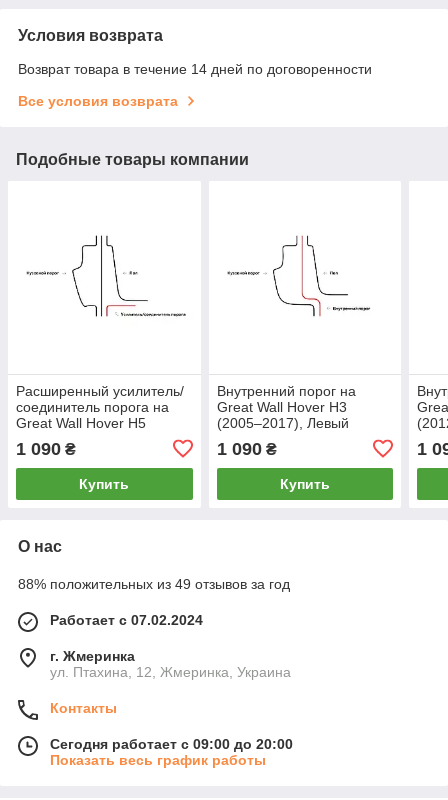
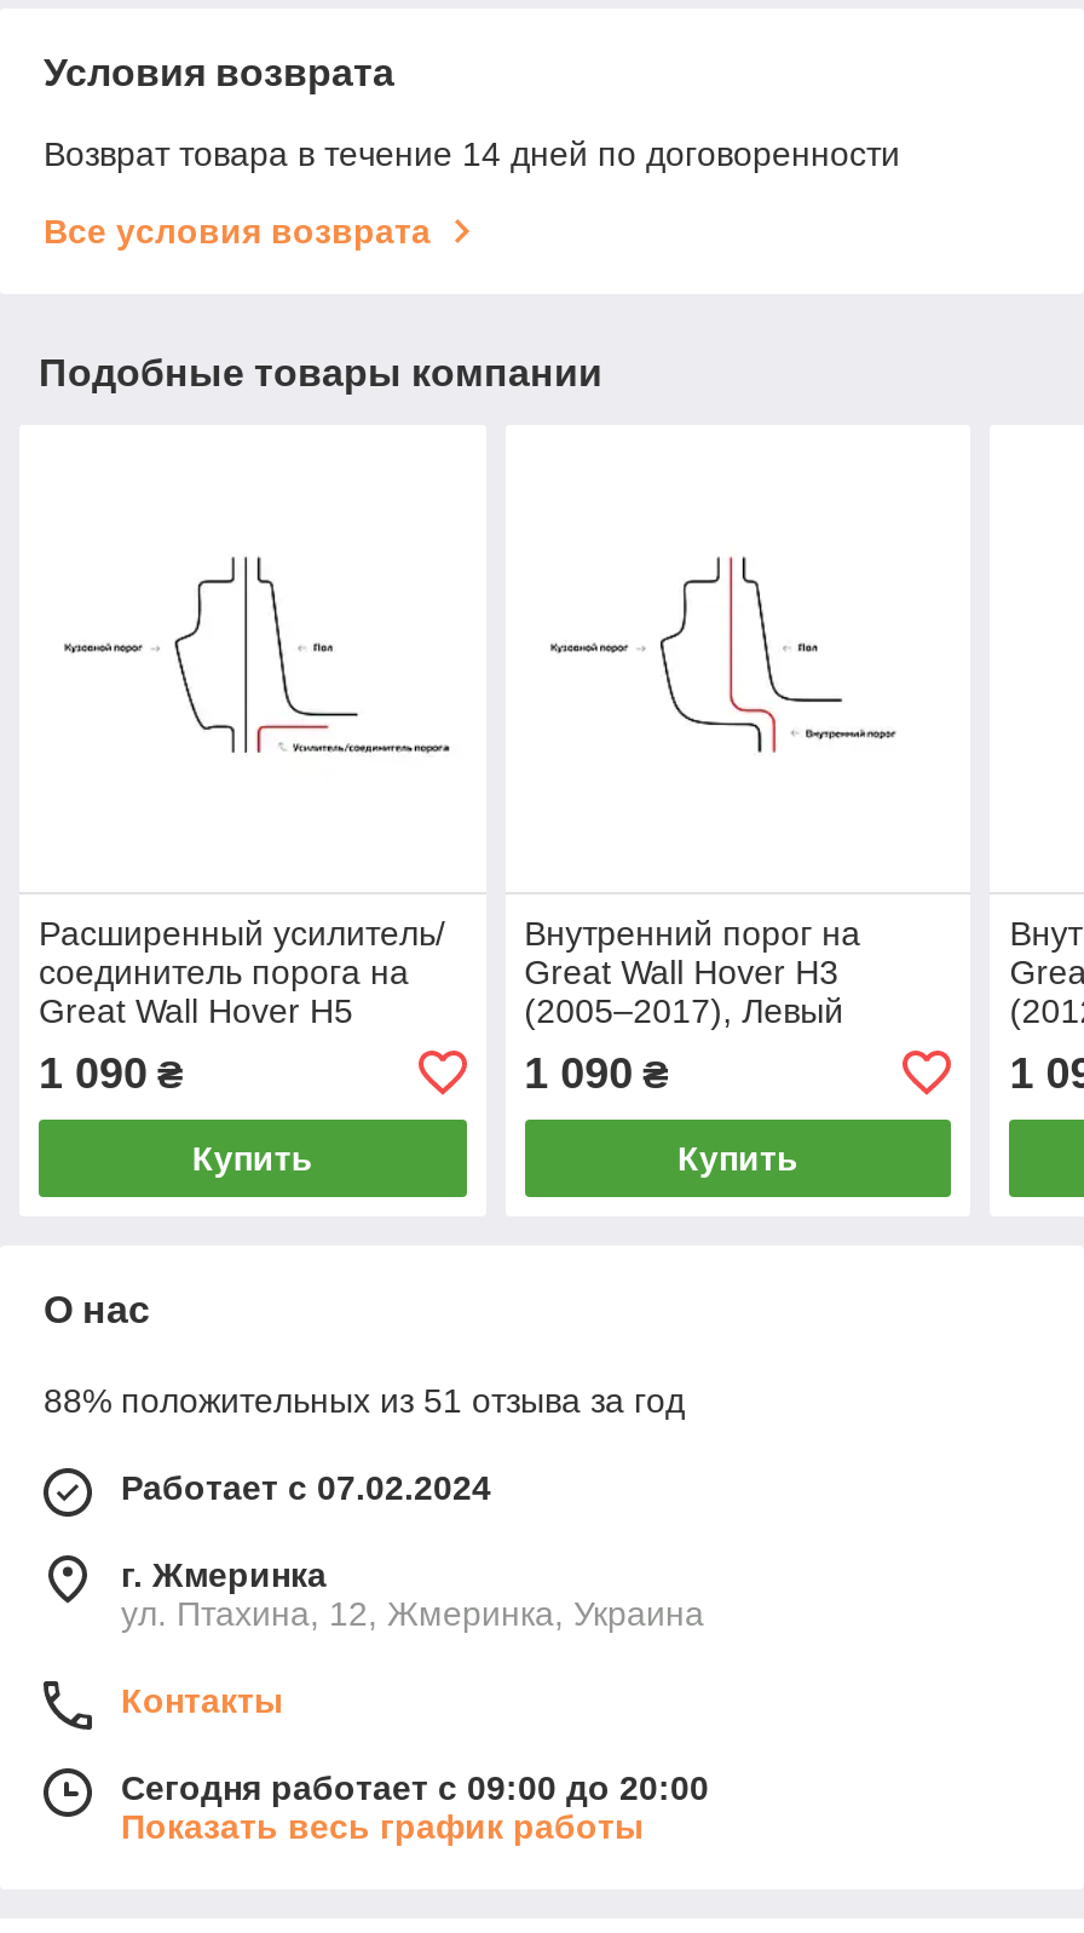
- 88% положительных из 49 отзывов за год
+ 88% положительных из 51 отзыва за год
